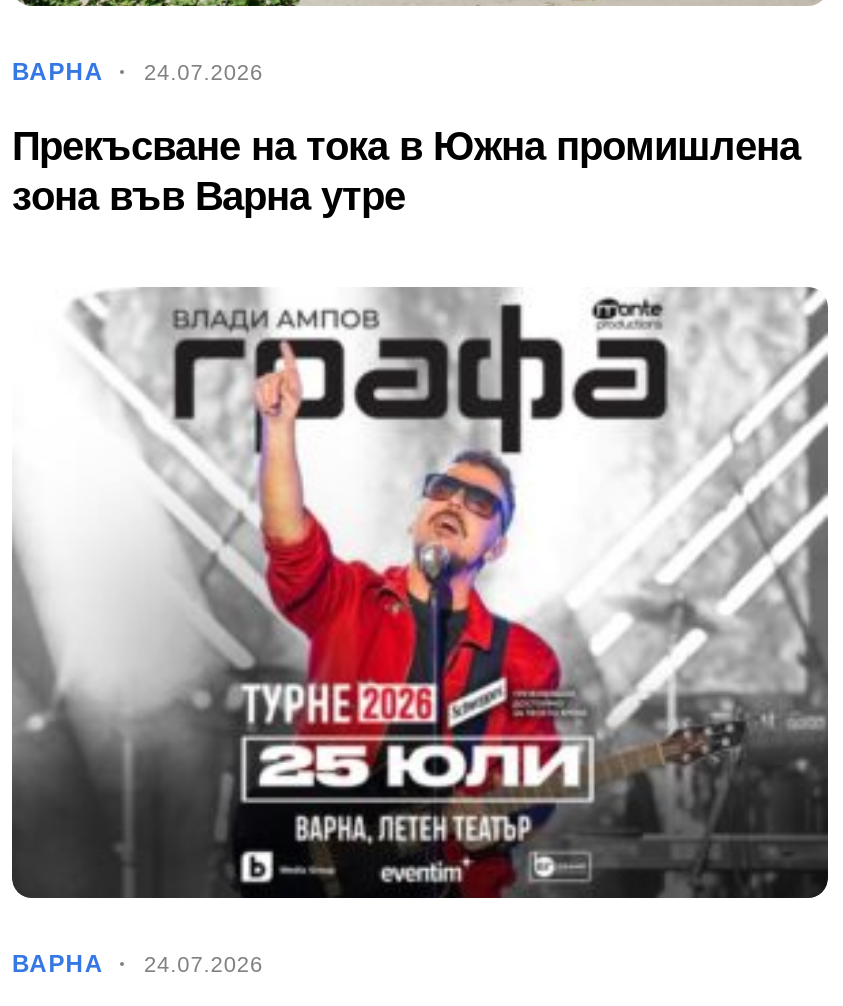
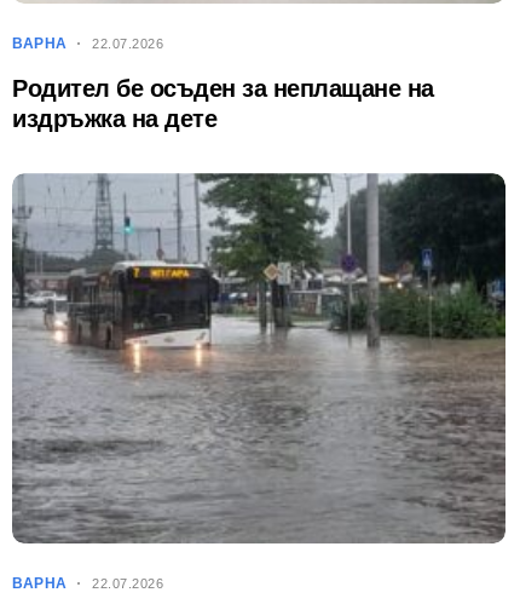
- ВАРНА 24.07.2026
+ ВАРНА 22.07.2026

- Прекъсване на тока в Южна промишлена
- зона във Варна утре
+ Родител бе осъден за неплащане на
+ издръжка на дете

- [image]
- ВАРНА 24.07.2026
+ [image]
+ ВАРНА 22.07.2026
